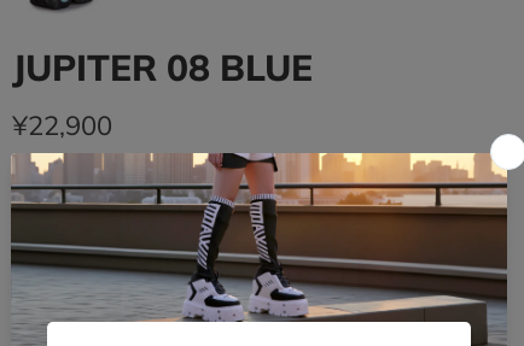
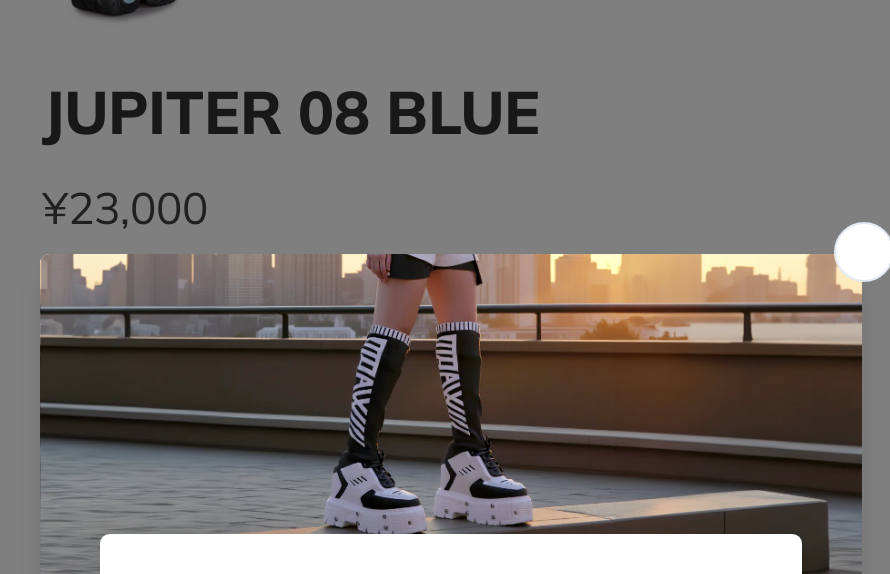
- ¥22,900
+ ¥23,000
